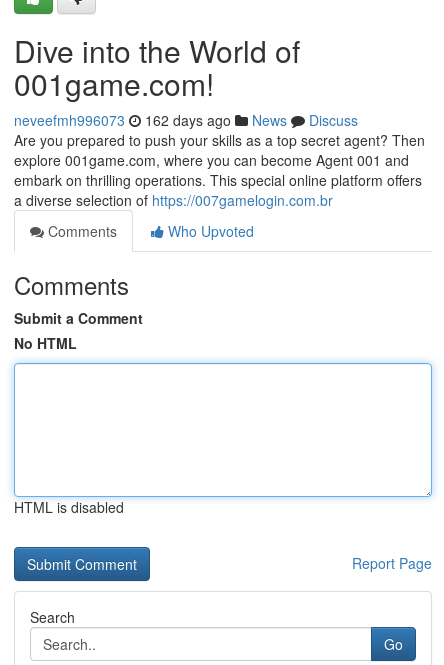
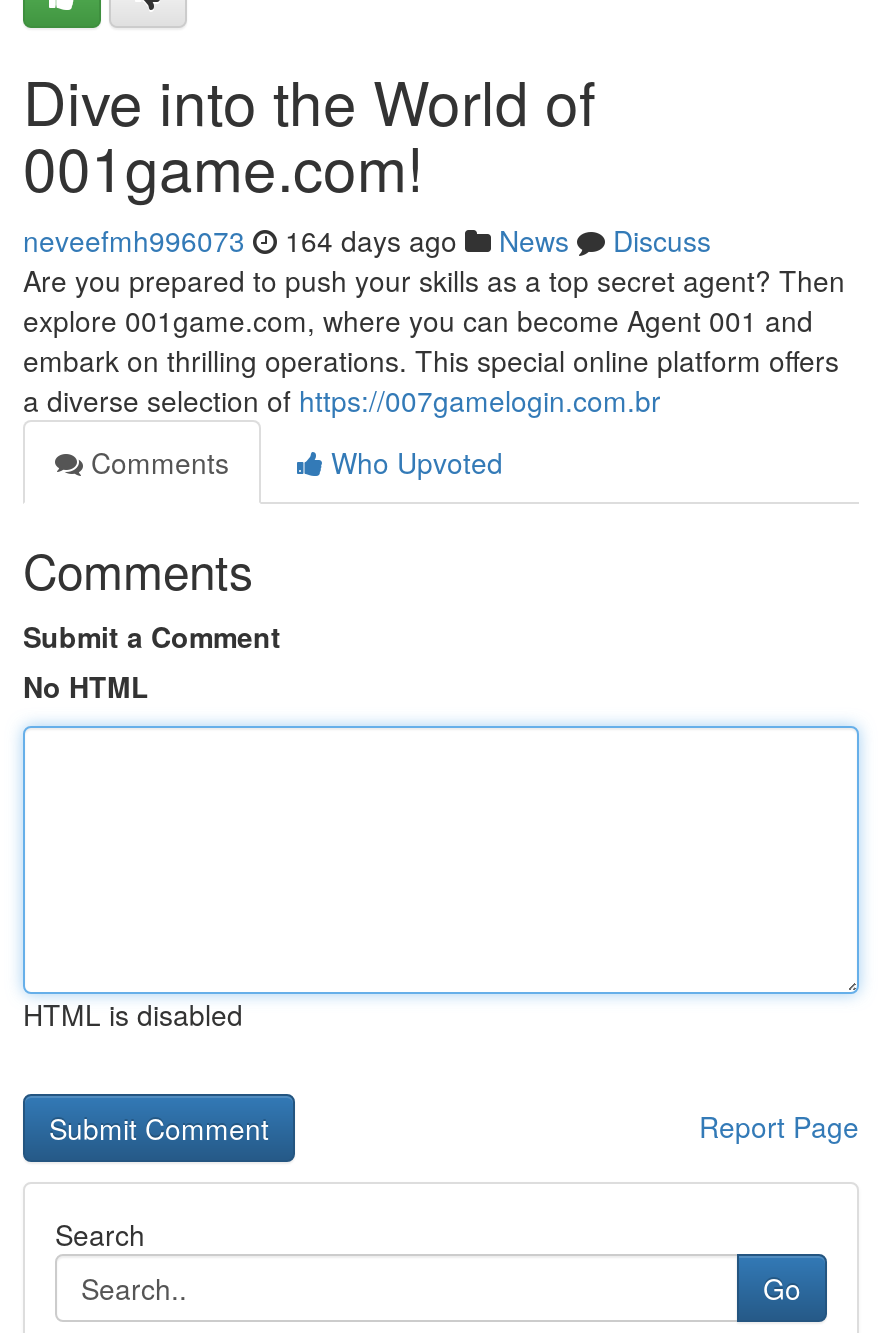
- neveefmh996073 162 days ago News Discuss
+ neveefmh996073 164 days ago News Discuss
